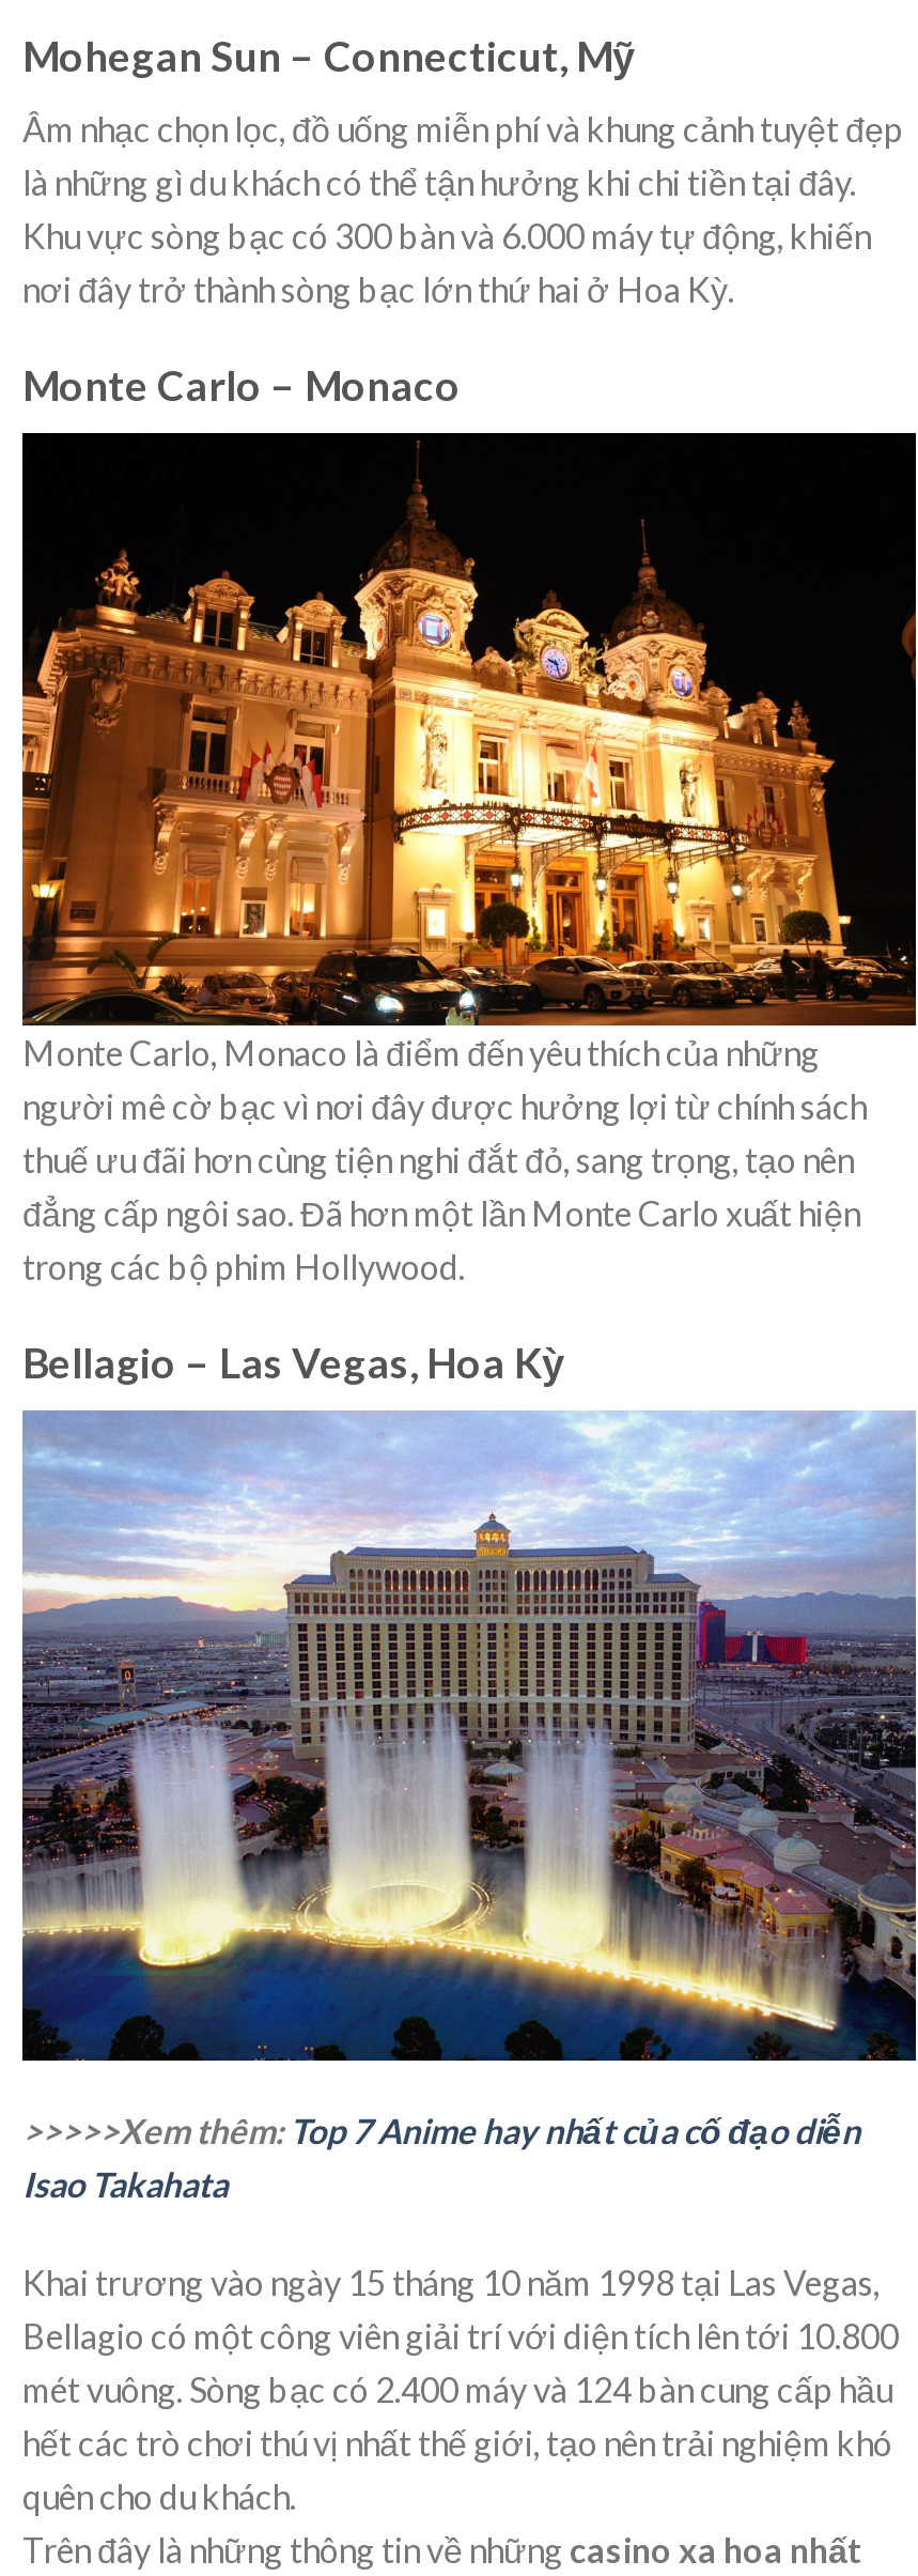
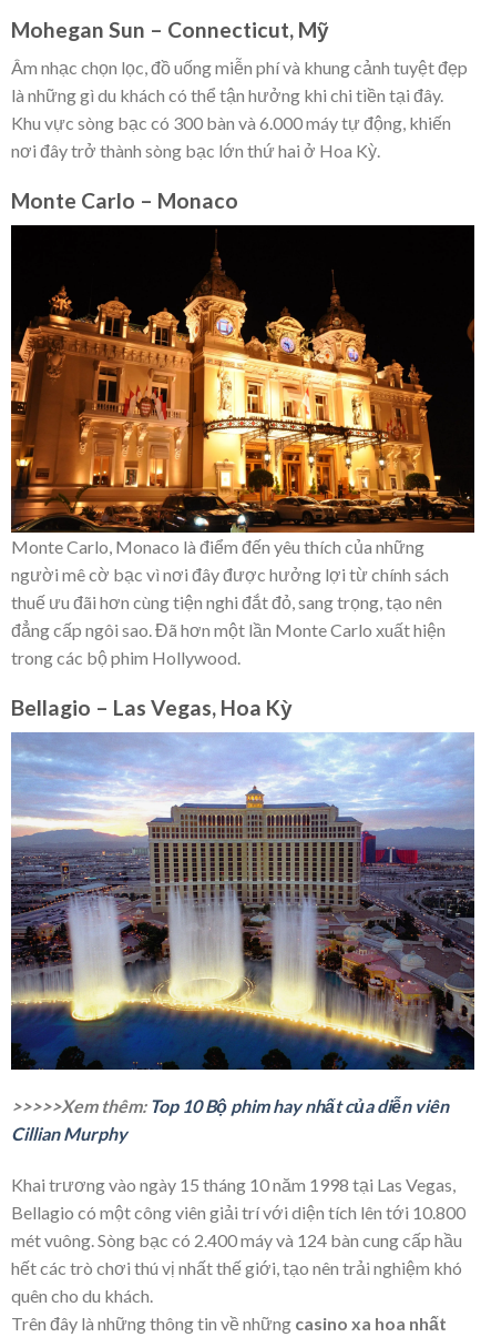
- >>>>>Xem thêm: Top 7 Anime hay nhất của cố đạo diễn
- Isao Takahata
+ >>>>>Xem thêm: Top 10 Bộ phim hay nhất của diễn viên
+ Cillian Murphy
